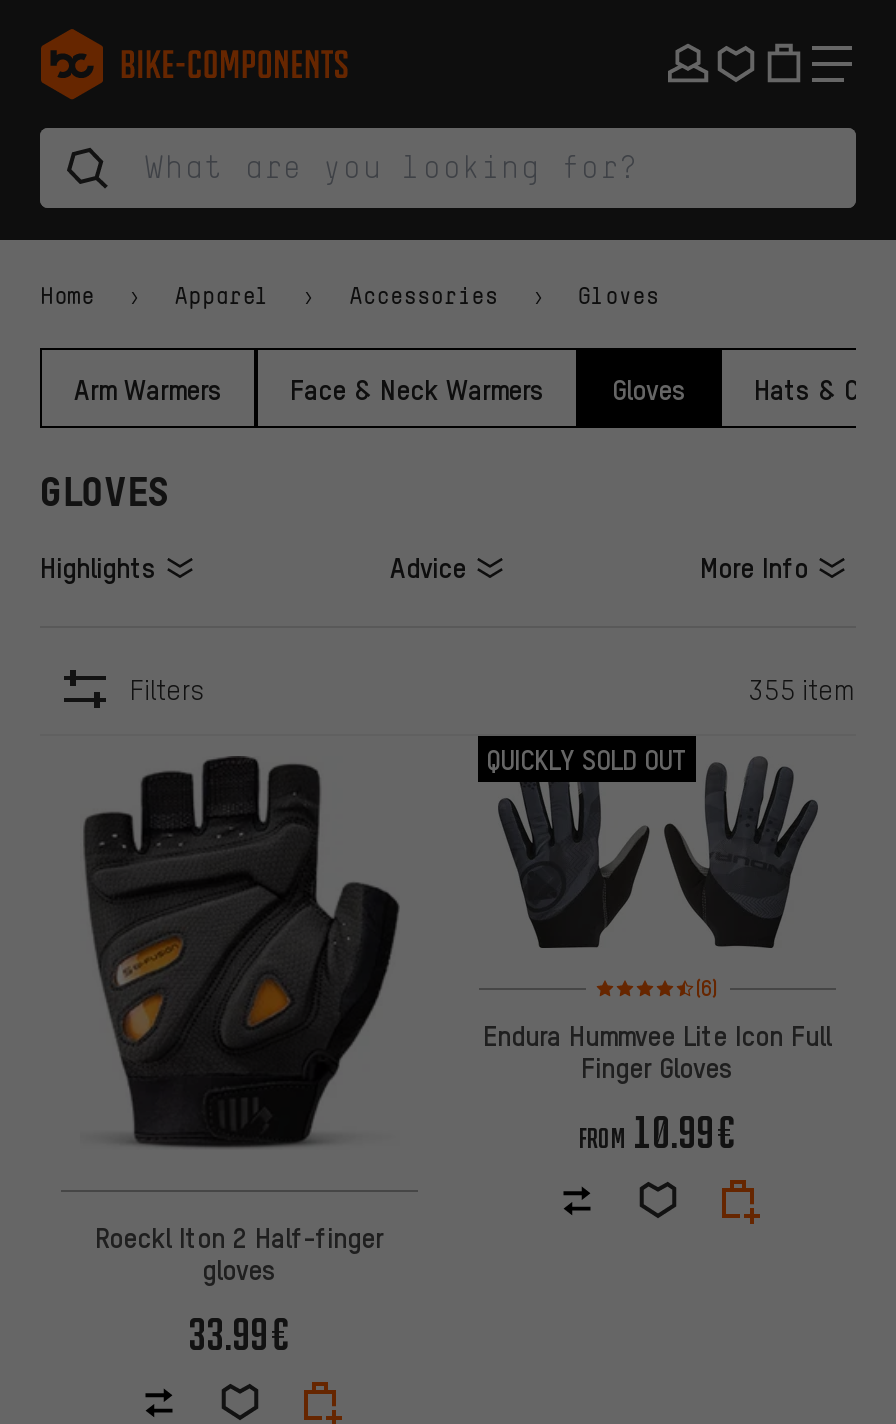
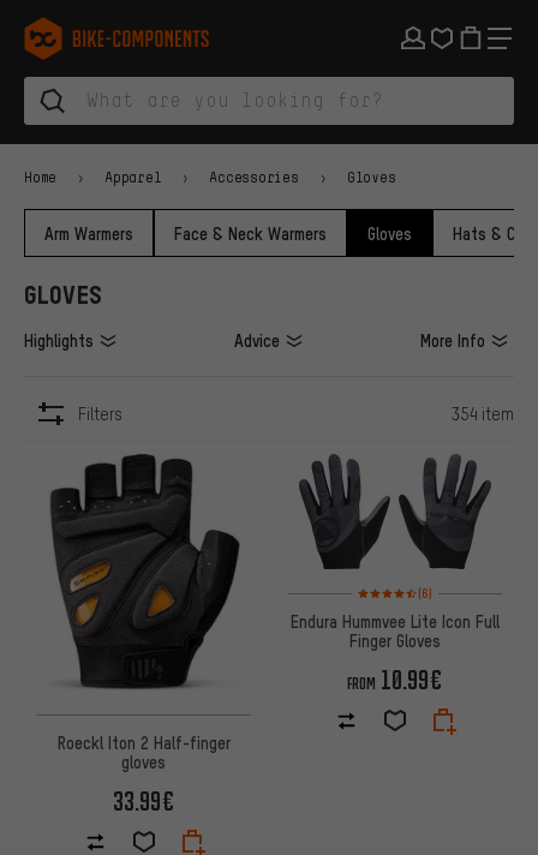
- 355 item
+ 354 item

- QUICKLY SOLD OUT
